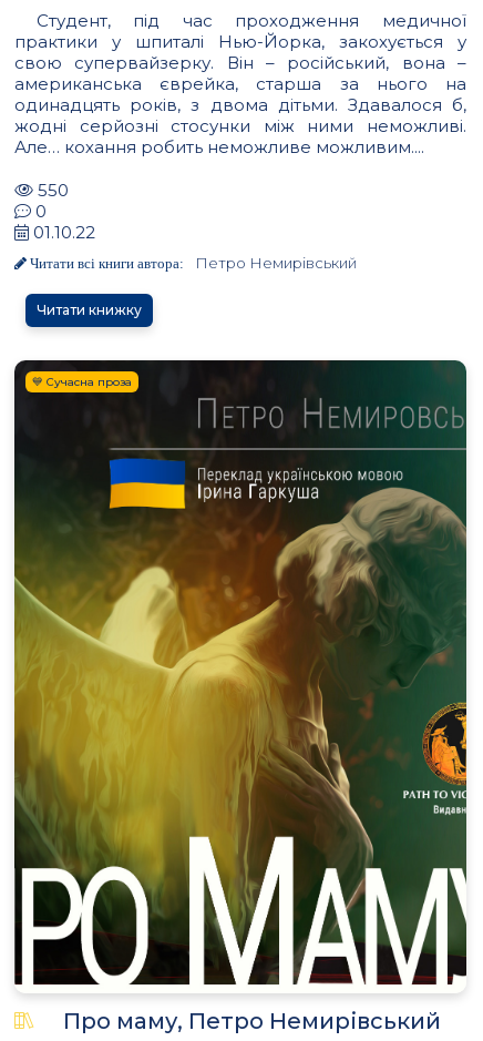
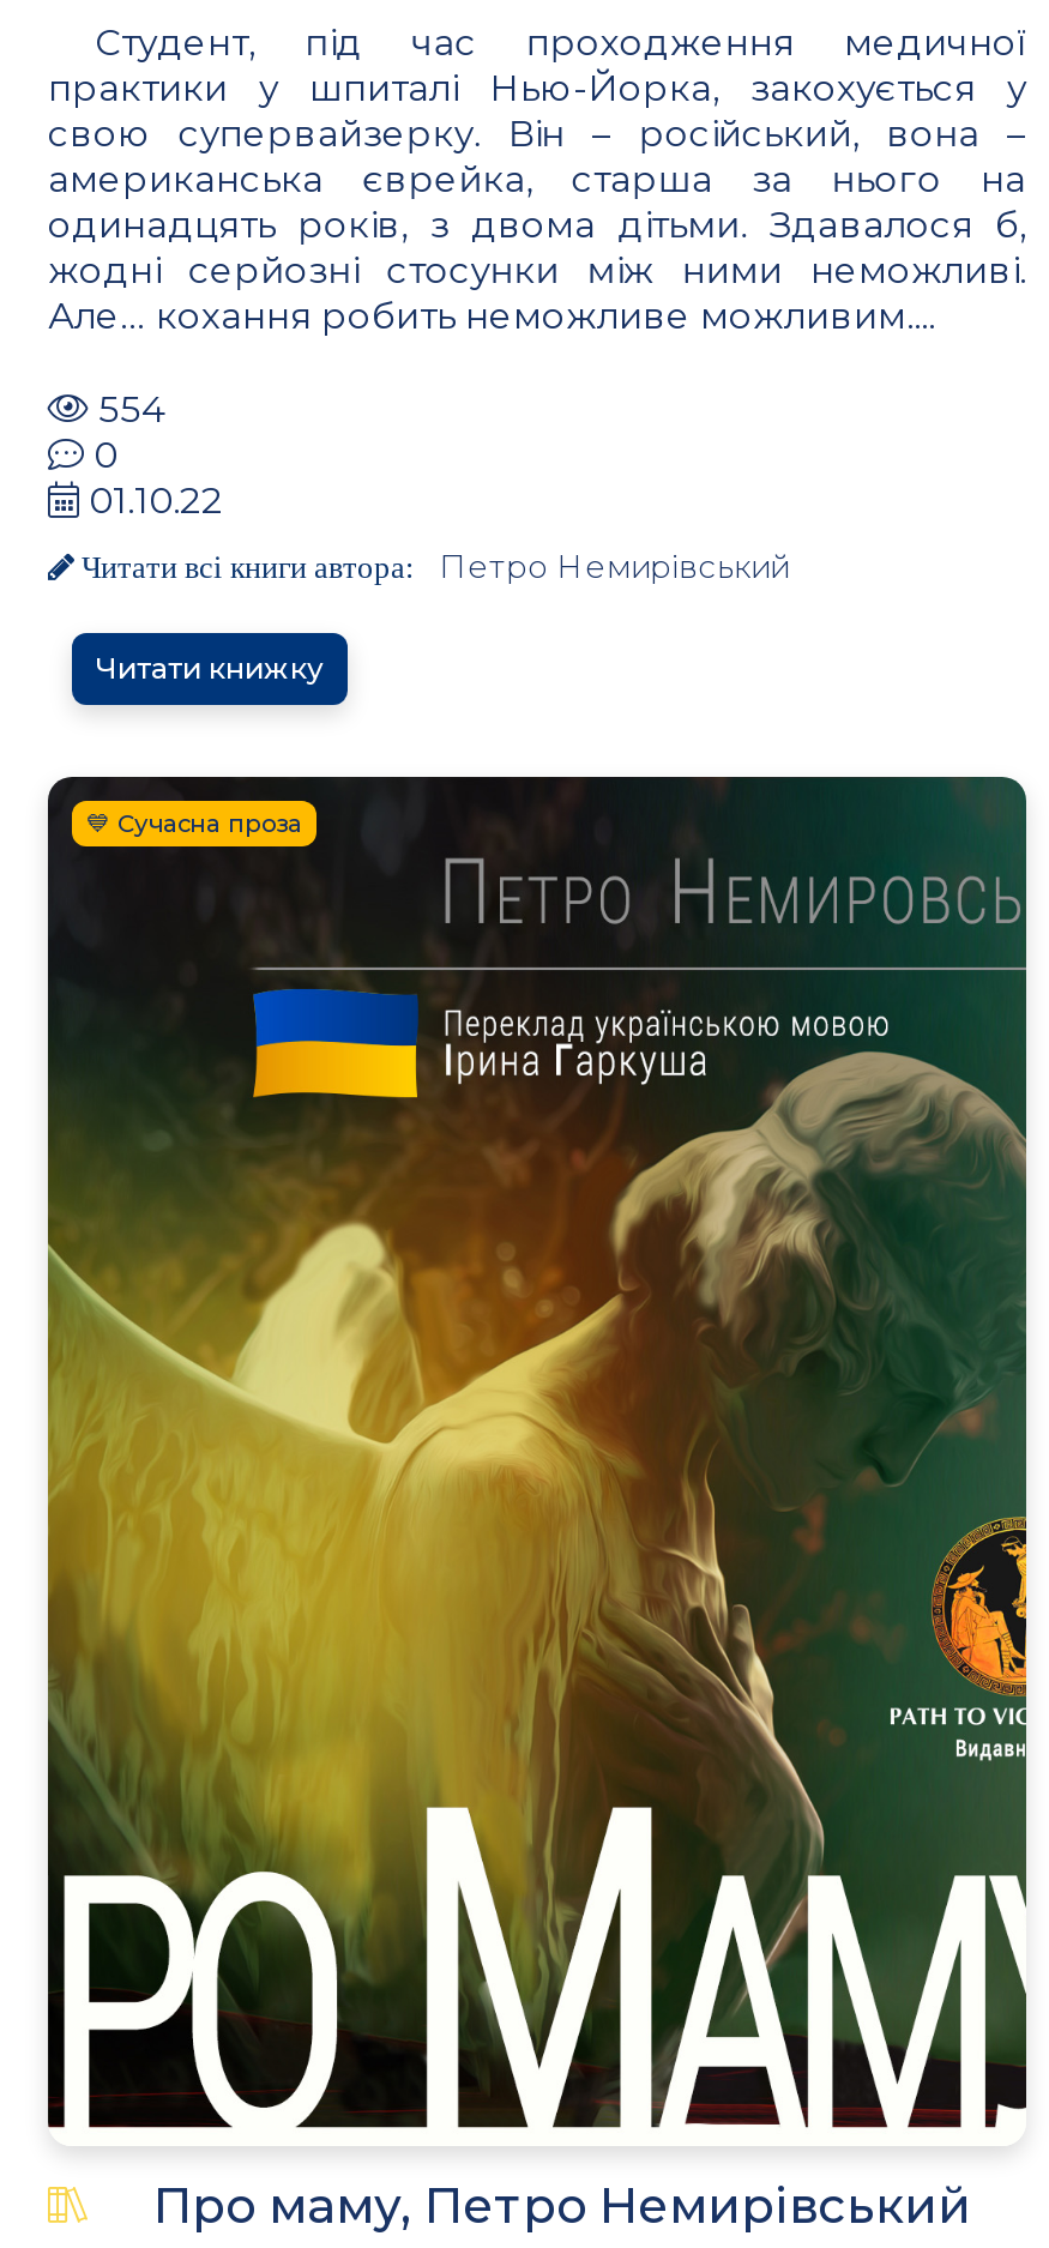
- 550
+ 554
